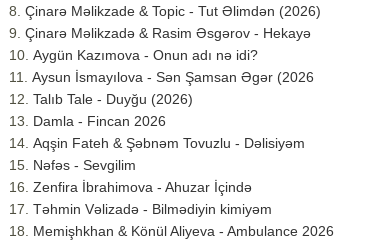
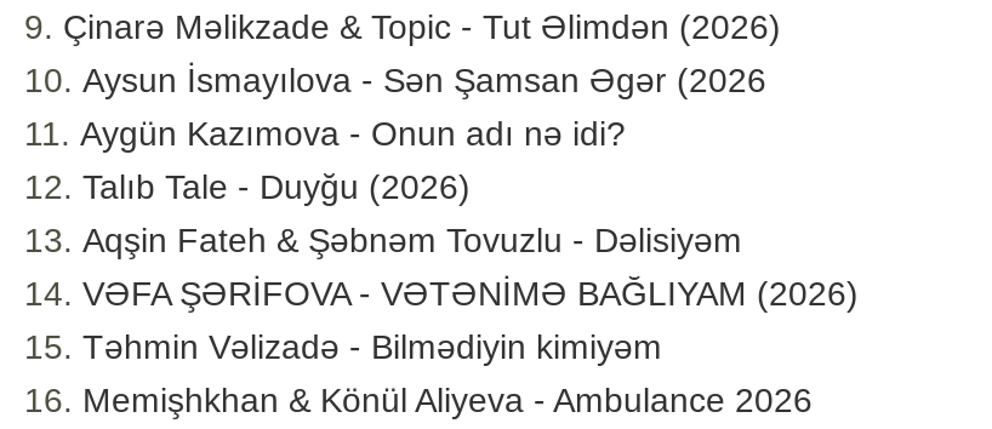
- Çinarə Məlikzadə & Rasim Əsgərov - Hekayə

moved up: Aysun İsmayılova - Sən Şamsan Əgər (2026

- Damla - Fincan 2026

- Nəfəs - Sevgilim
- Zenfira İbrahimova - Ahuzar İçində
+ VƏFA ŞƏRİFOVA - VƏTƏNİMƏ BAĞLIYAM (2026)
